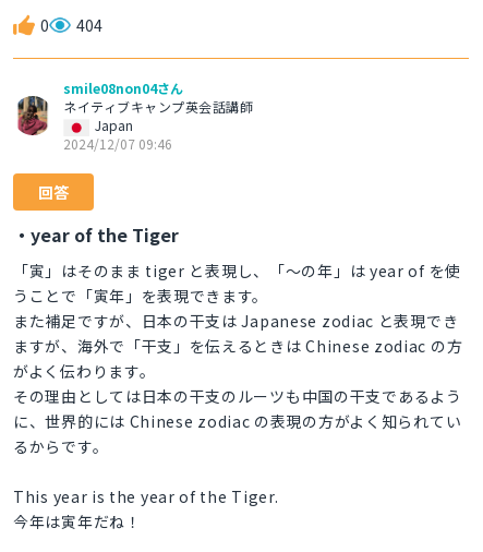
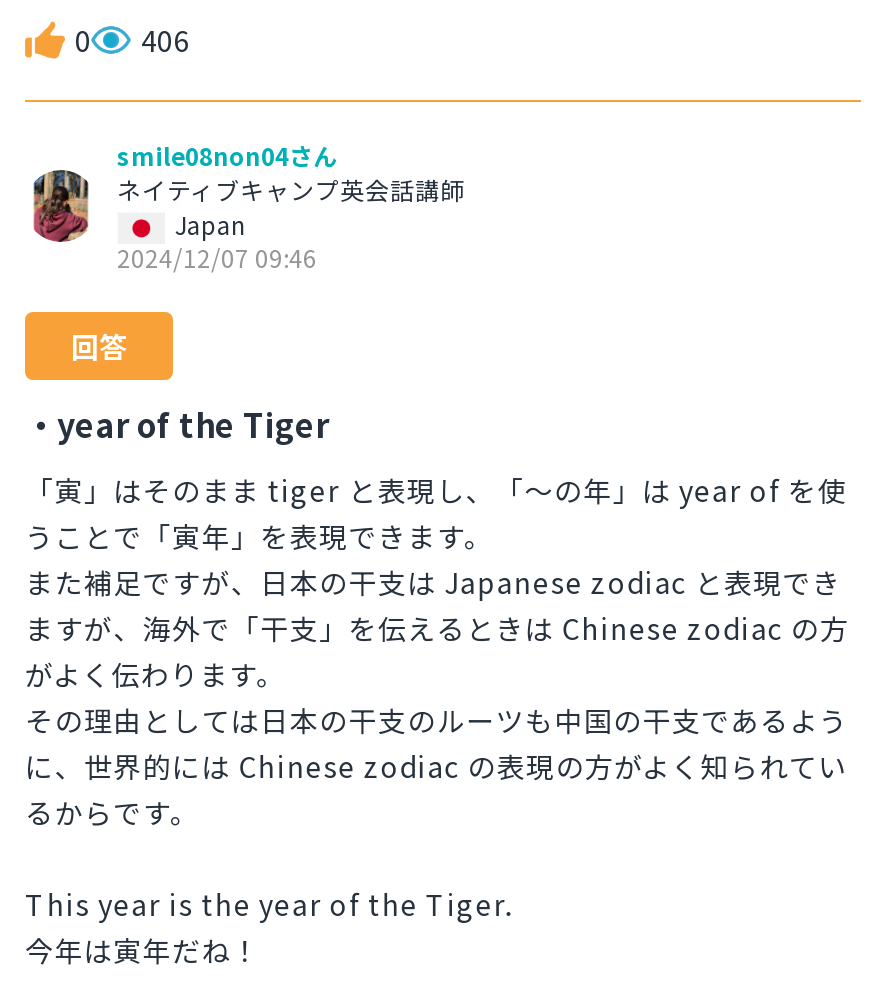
- 0 404
+ 0 406
